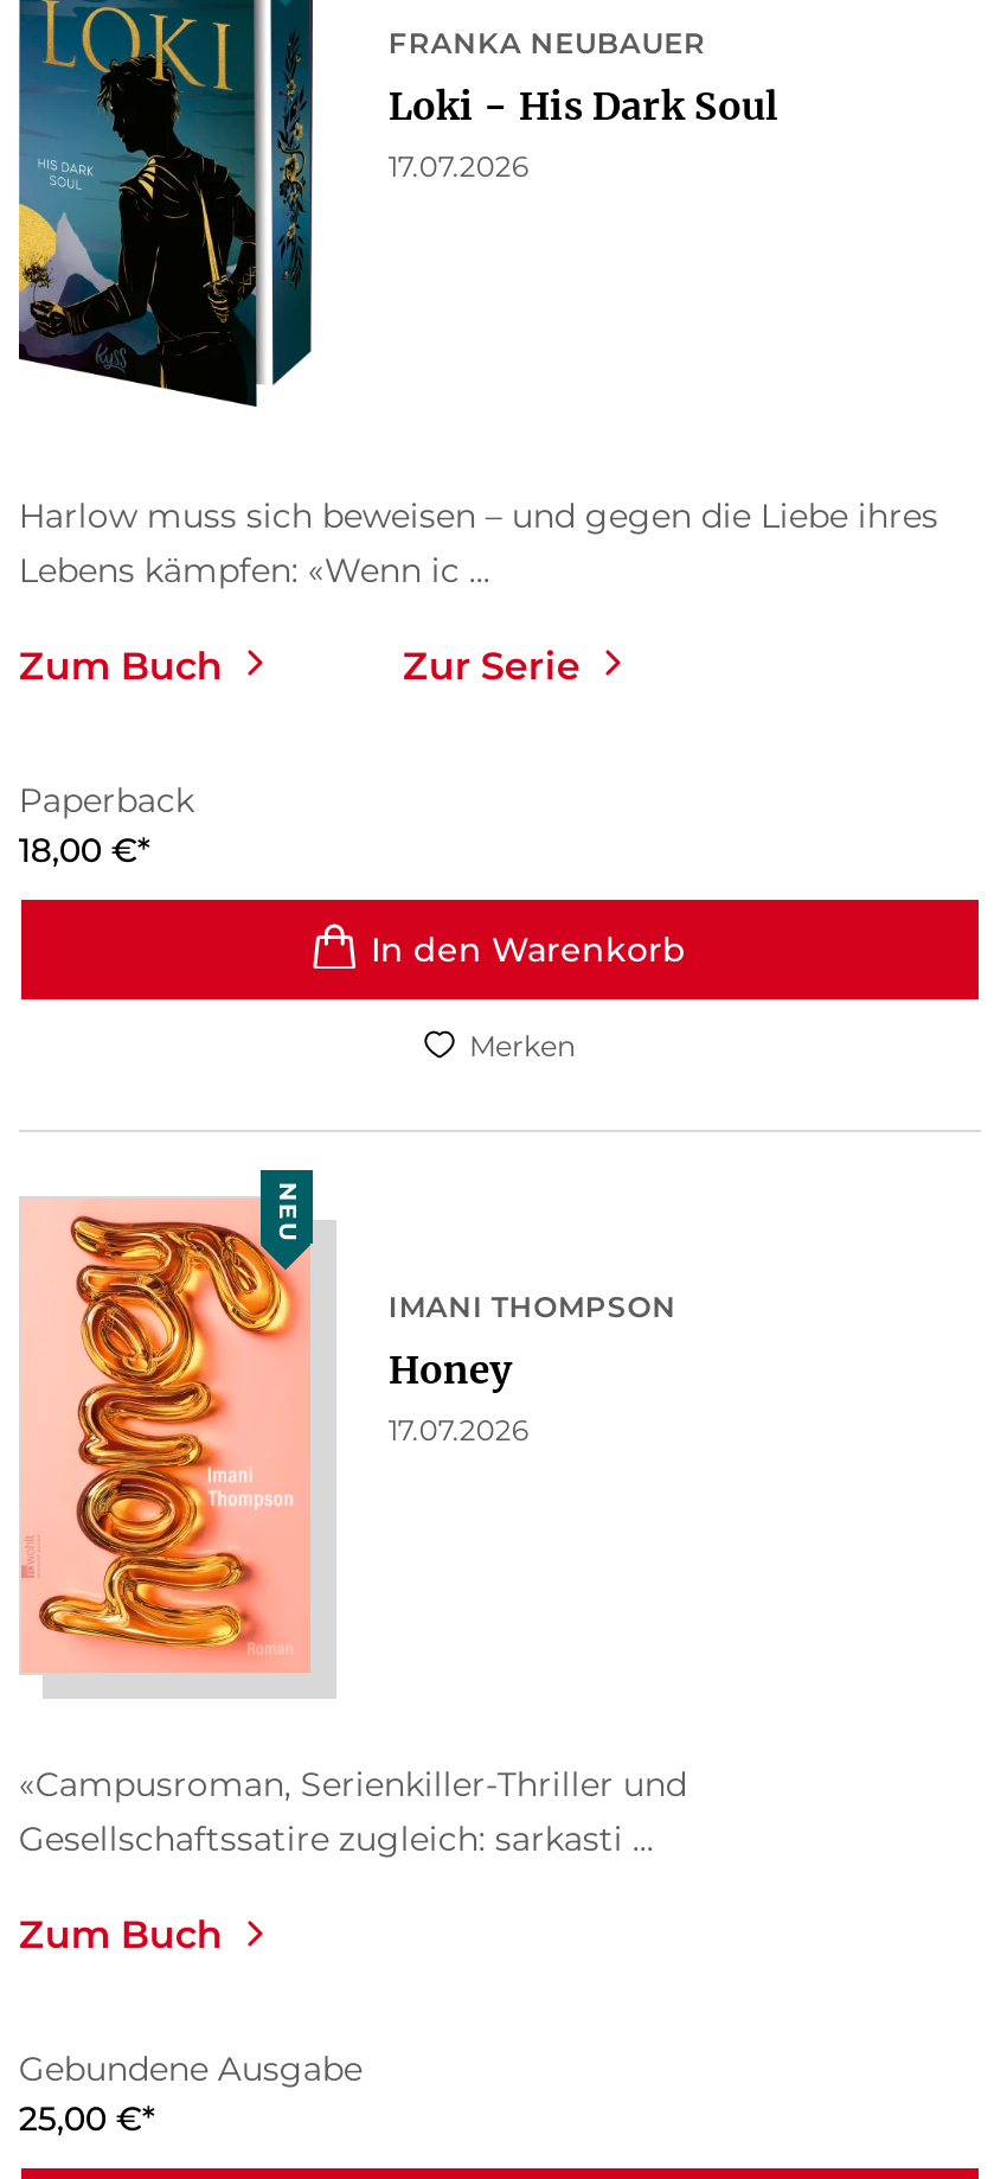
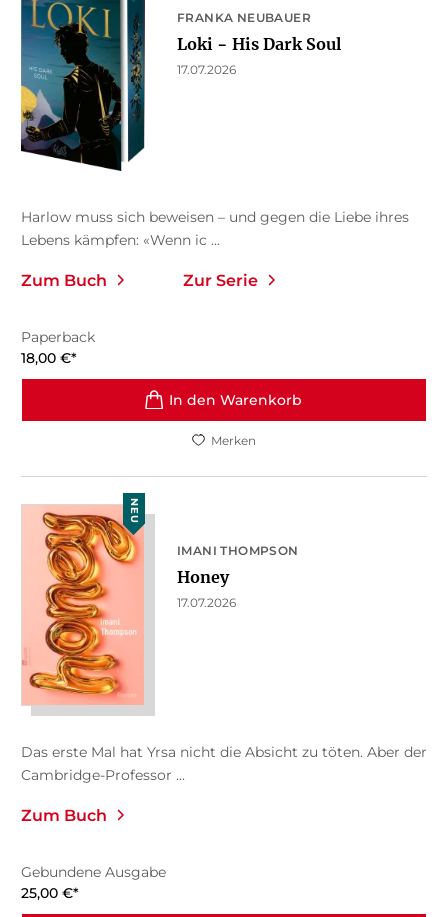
- «Campusroman, Serienkiller-Thriller und
- Gesellschaftssatire zugleich: sarkasti ...
+ Das erste Mal hat Yrsa nicht die Absicht zu töten. Aber der
+ Cambridge-Professor ...
